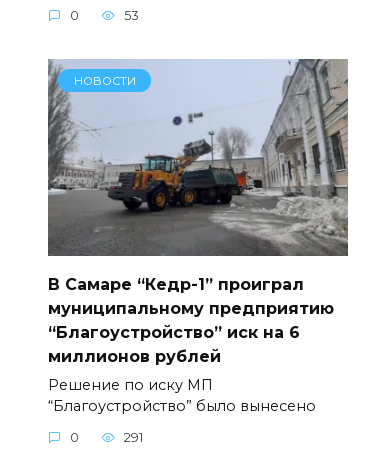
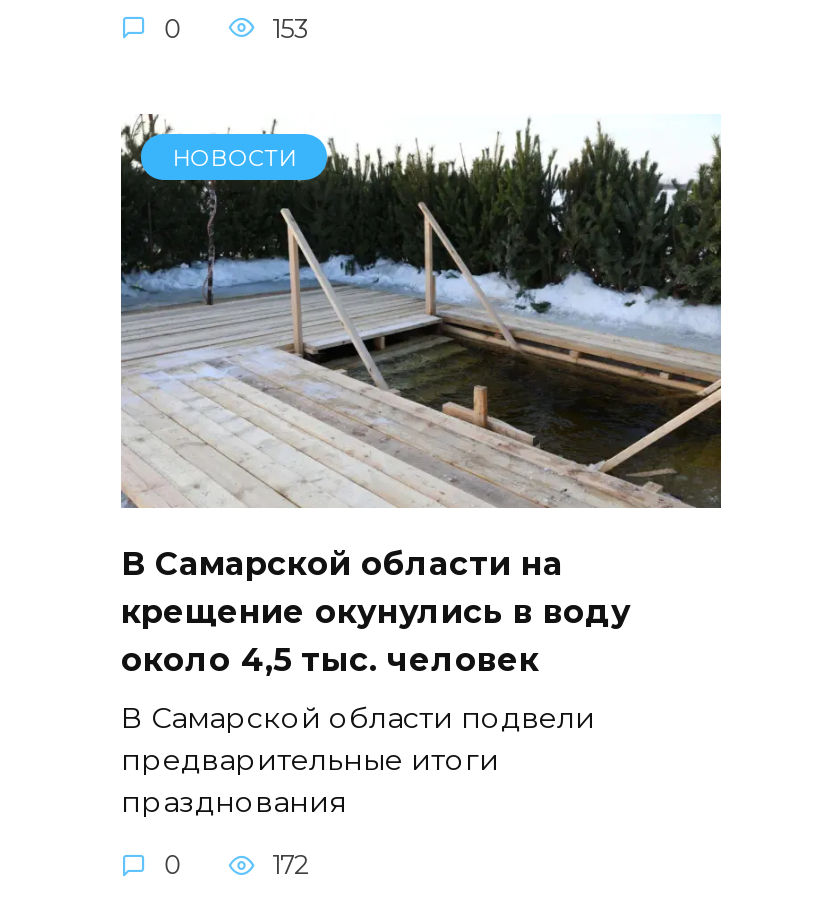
- 53
+ 153

- [image]
- В Самаре “Кедр-1” проиграл
- муниципальному предприятию
- “Благоустройство” иск на 6
- миллионов рублей
+ [image]
+ В Самарской области на
+ крещение окунулись в воду
+ около 4,5 тыс. человек

- Решение по иску МП
- “Благоустройство” было вынесено
+ В Самарской области подвели
+ предварительные итоги
+ празднования

- 291
+ 172
